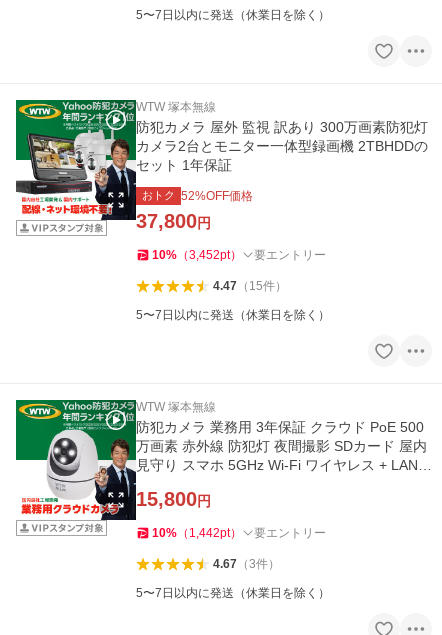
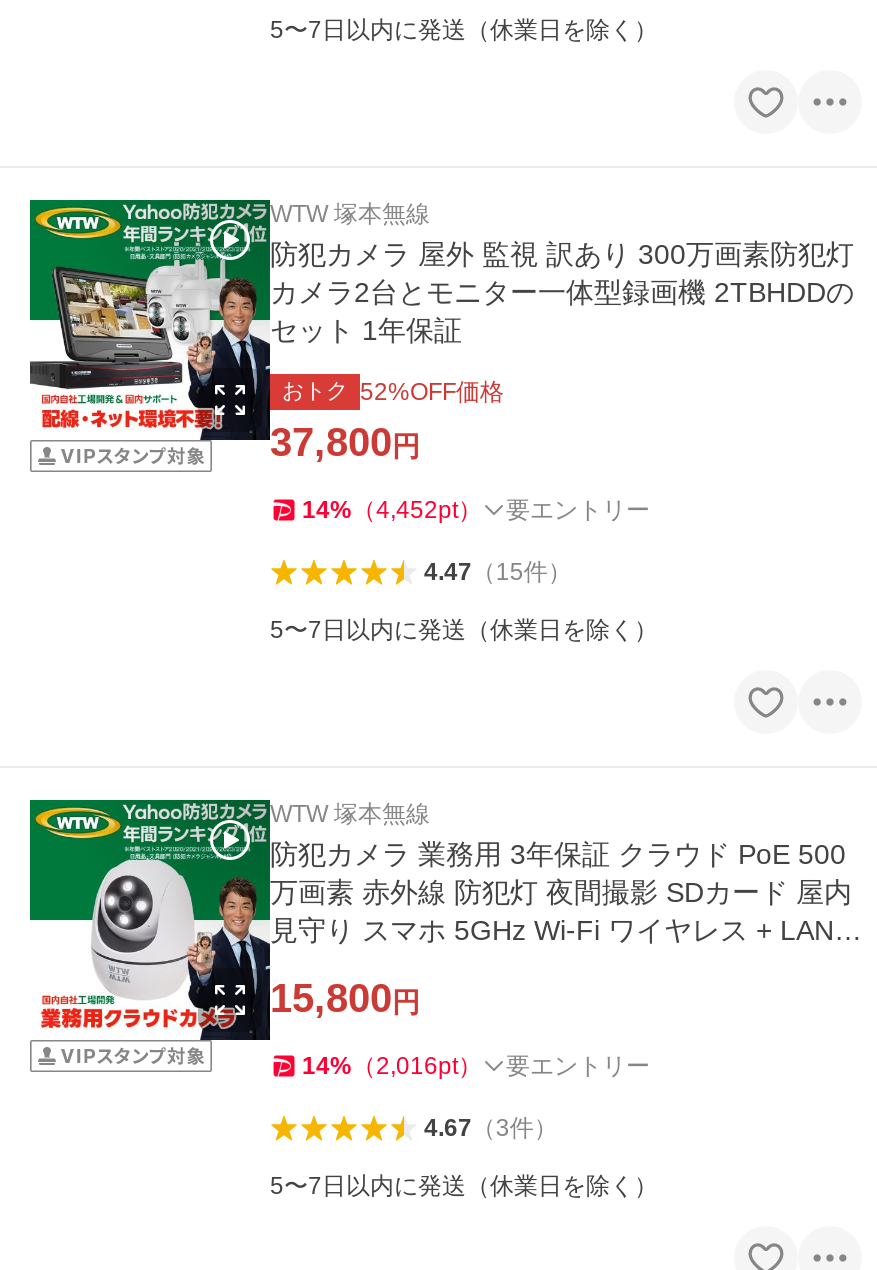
- 10%（3,452pt） 要エントリー
+ 14%（4,452pt） 要エントリー

- 10%（1,442pt） 要エントリー
+ 14%（2,016pt） 要エントリー
